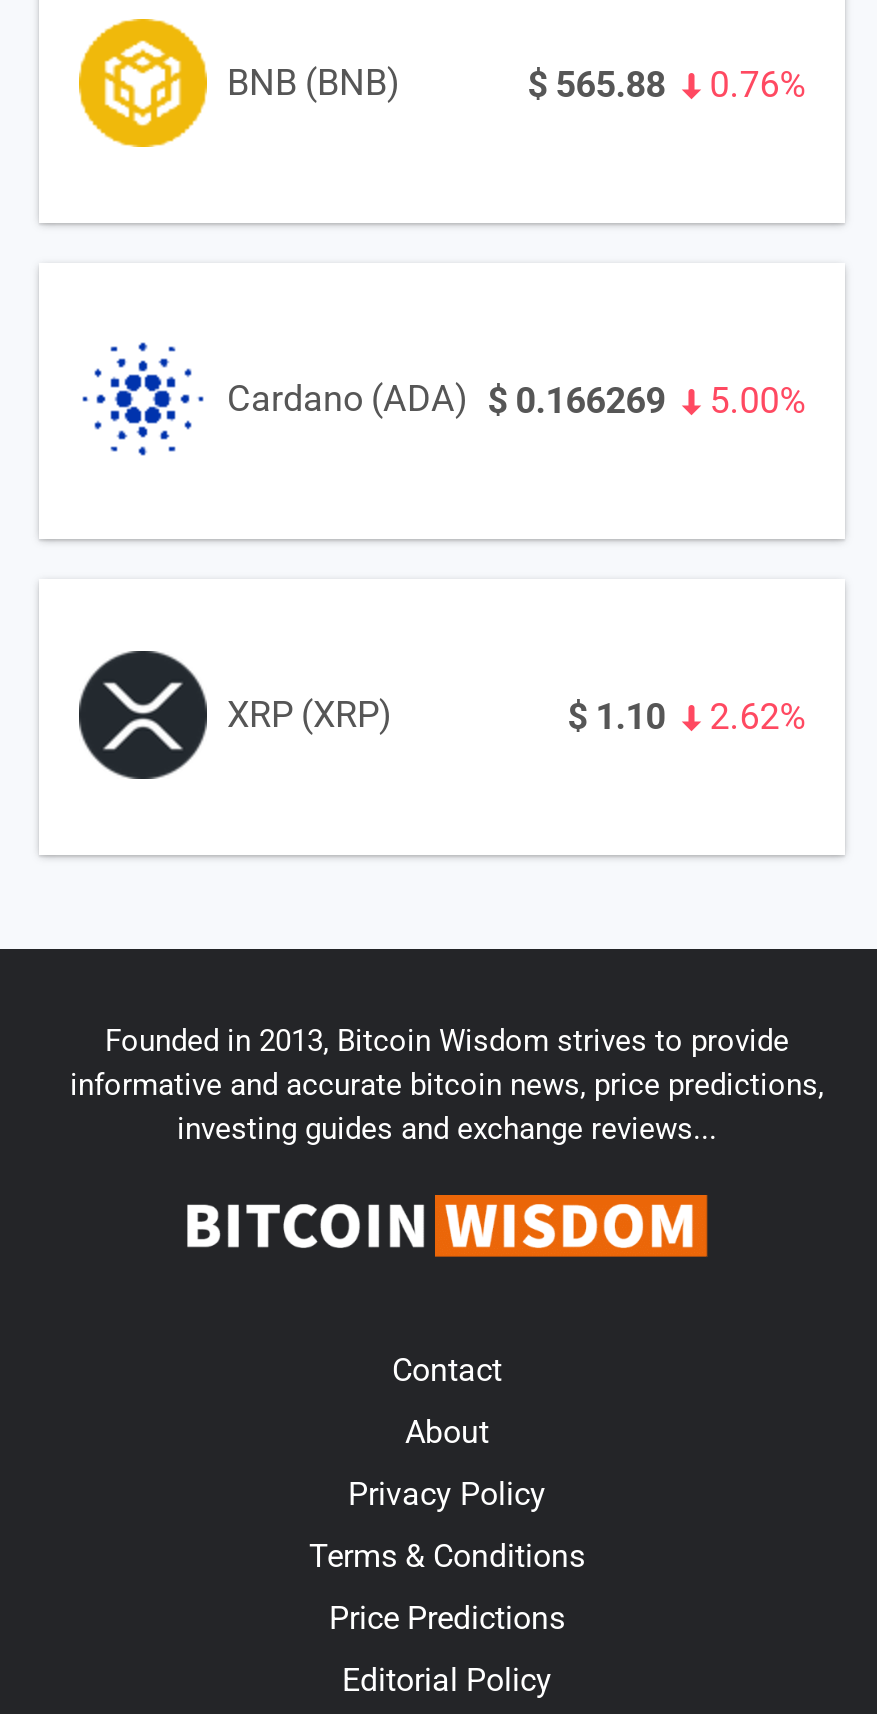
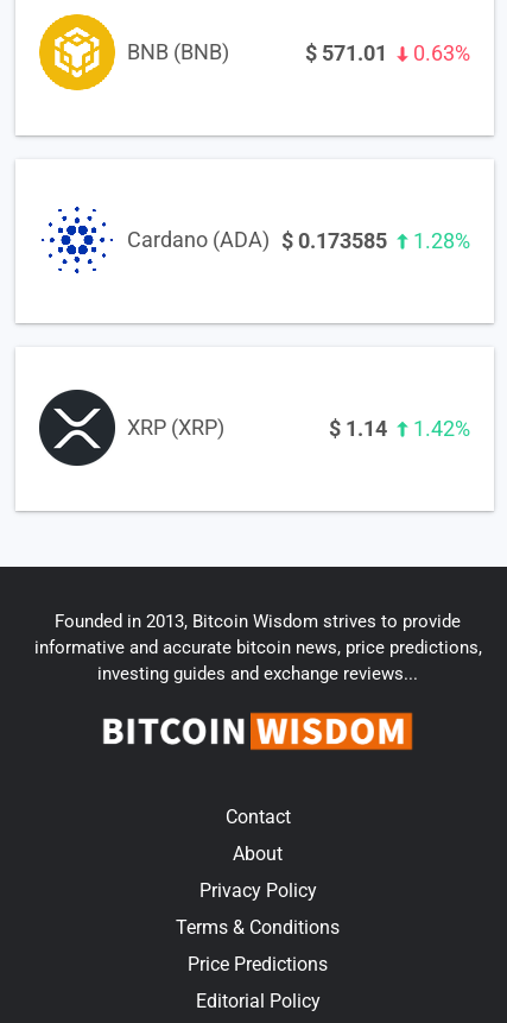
- $ 565.88
+ $ 571.01

- 0.76%
+ 0.63%

- Cardano (ADA) $ 0.166269
+ Cardano (ADA) $ 0.173585

- 5.00%
+ 1.28%

- $ 1.10
+ $ 1.14

- 2.62%
+ 1.42%
